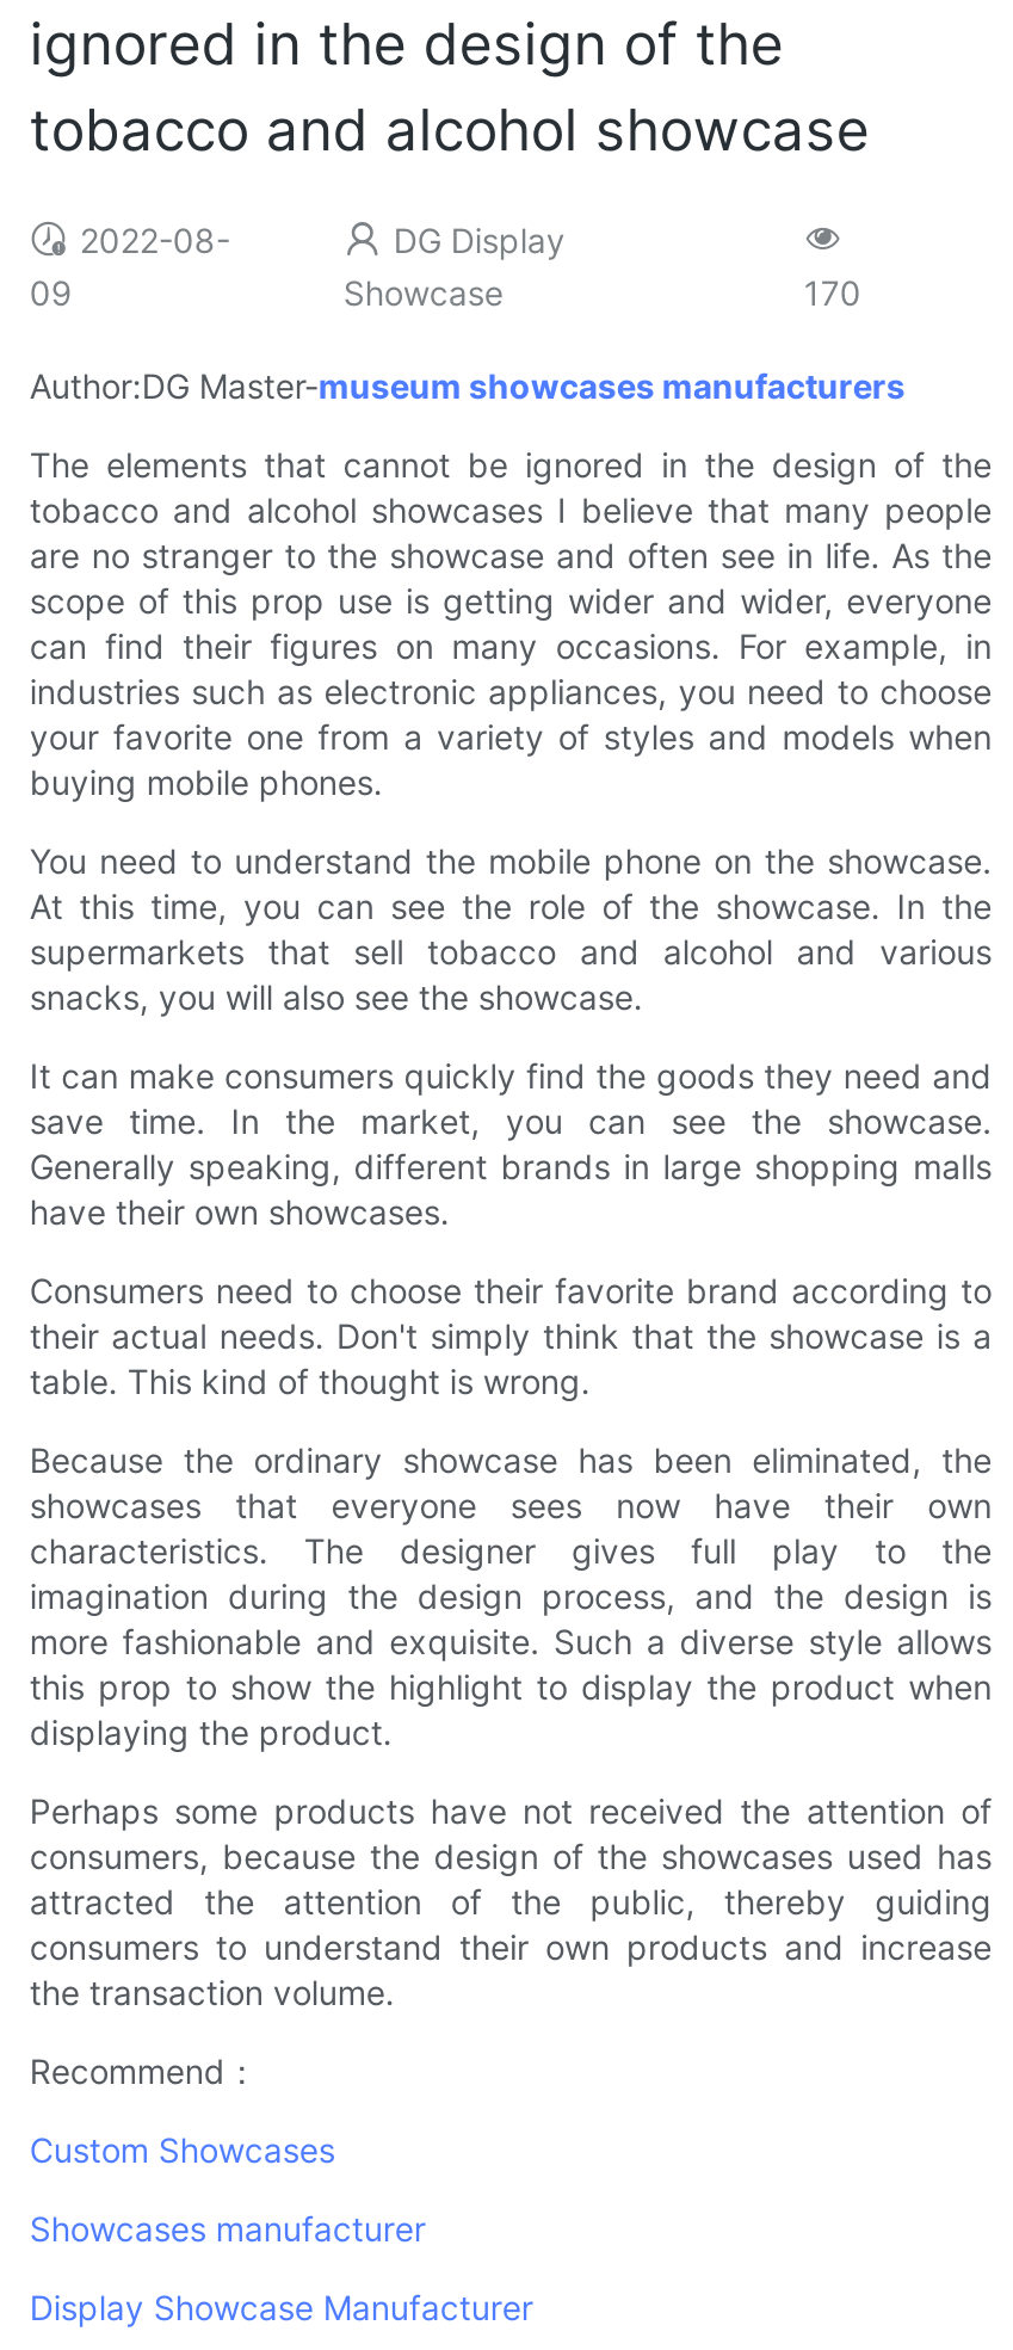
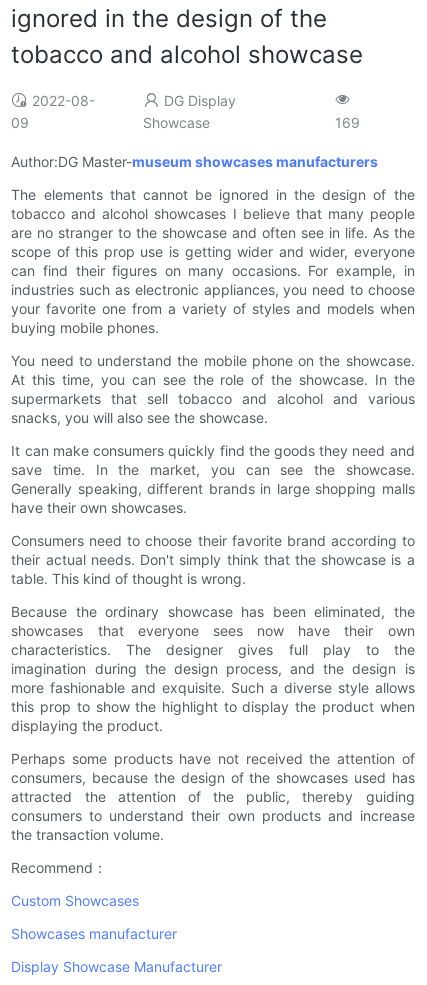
- 170
+ 169
